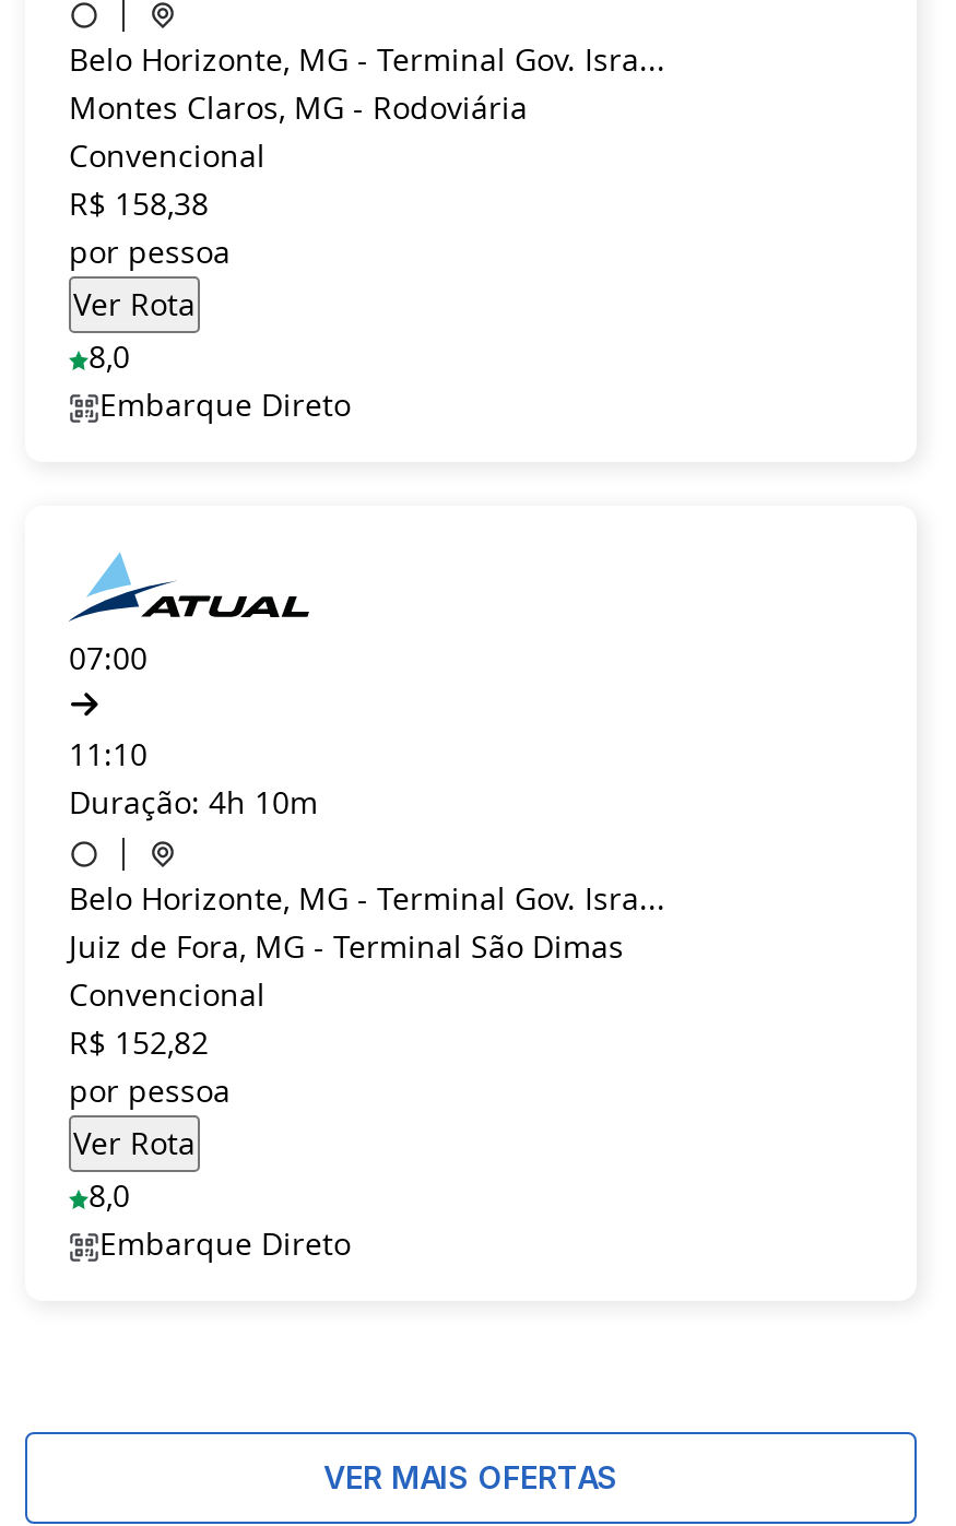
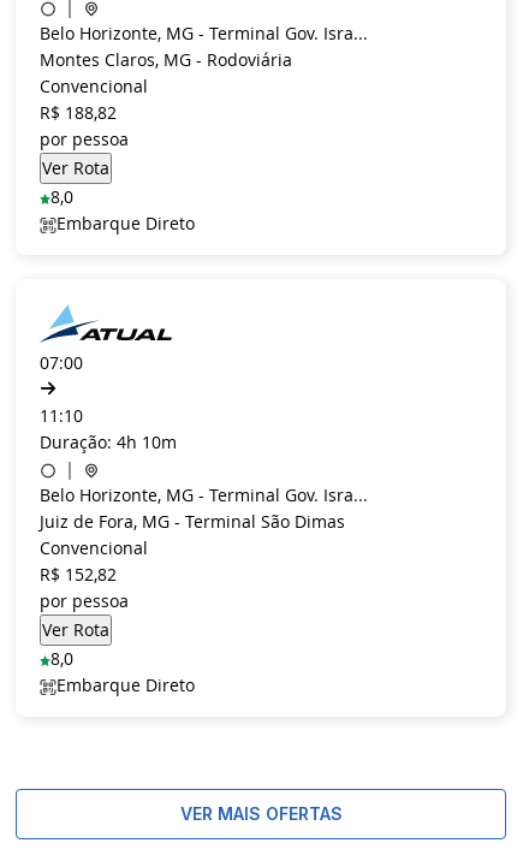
- R$ 158,38
+ R$ 188,82
